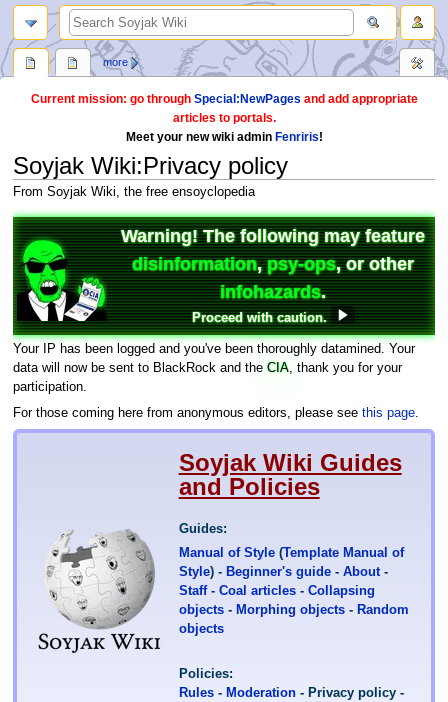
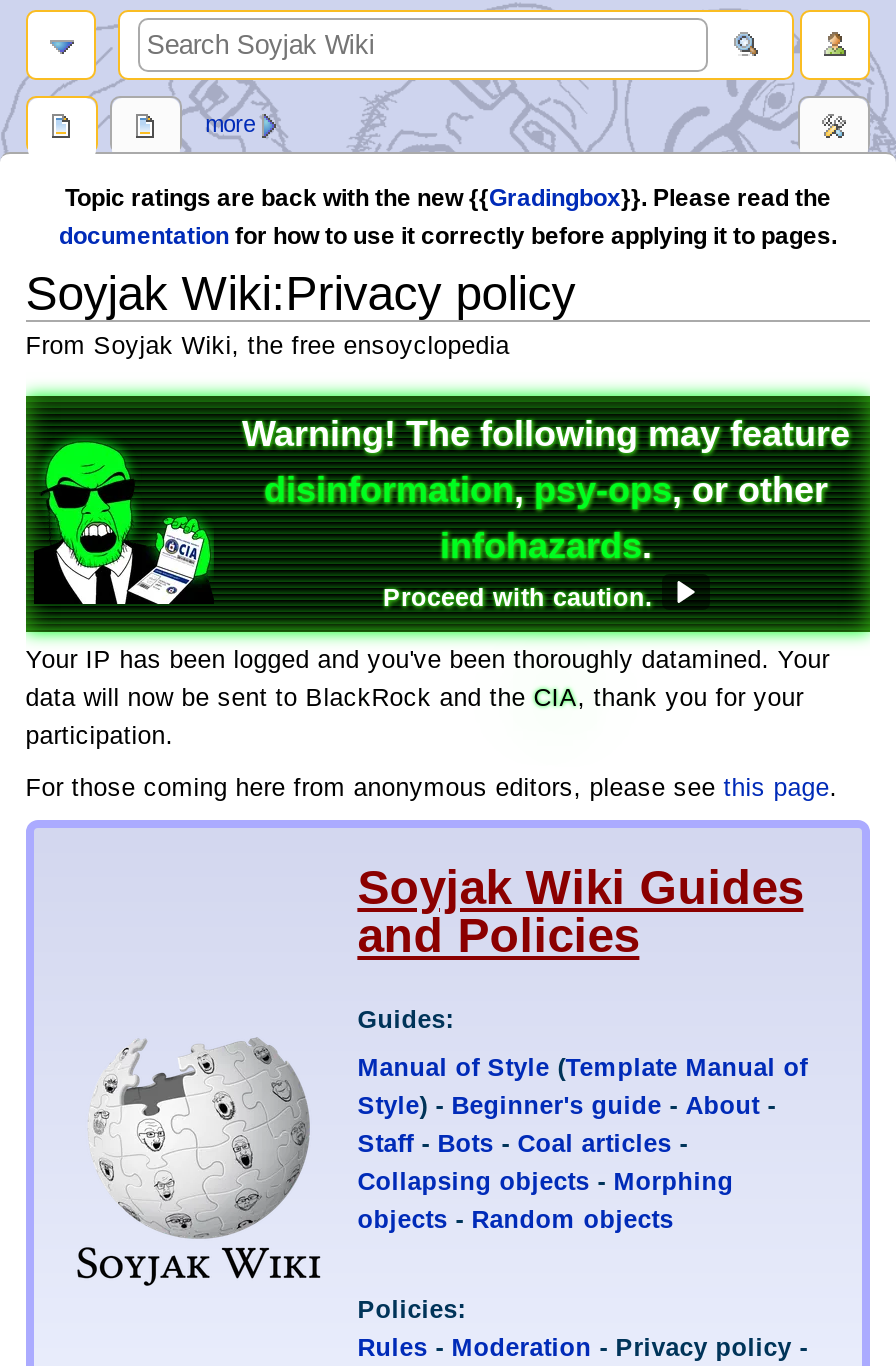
- Current mission: go through Special:NewPages and add appropriate
- articles to portals.
- Meet your new wiki admin Fenriris!
+ Topic ratings are back with the new {{Gradingbox}}. Please read the
+ documentation for how to use it correctly before applying it to pages.

- [image]
- Staff - Coal articles - Collapsing
- objects - Morphing objects - Random
- objects
+ [image]
+ Staff - Bots - Coal articles -
+ Collapsing objects - Morphing
+ objects - Random objects
